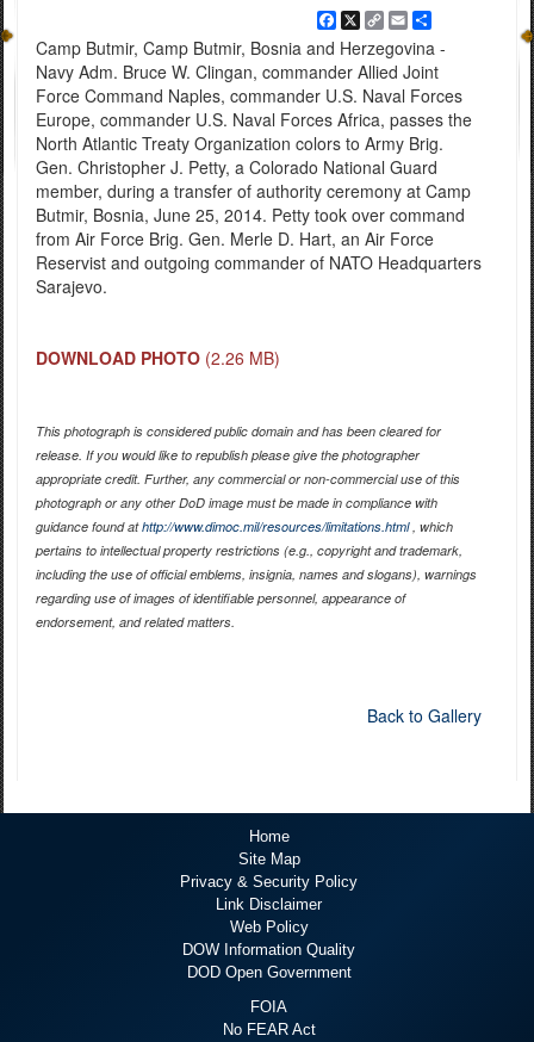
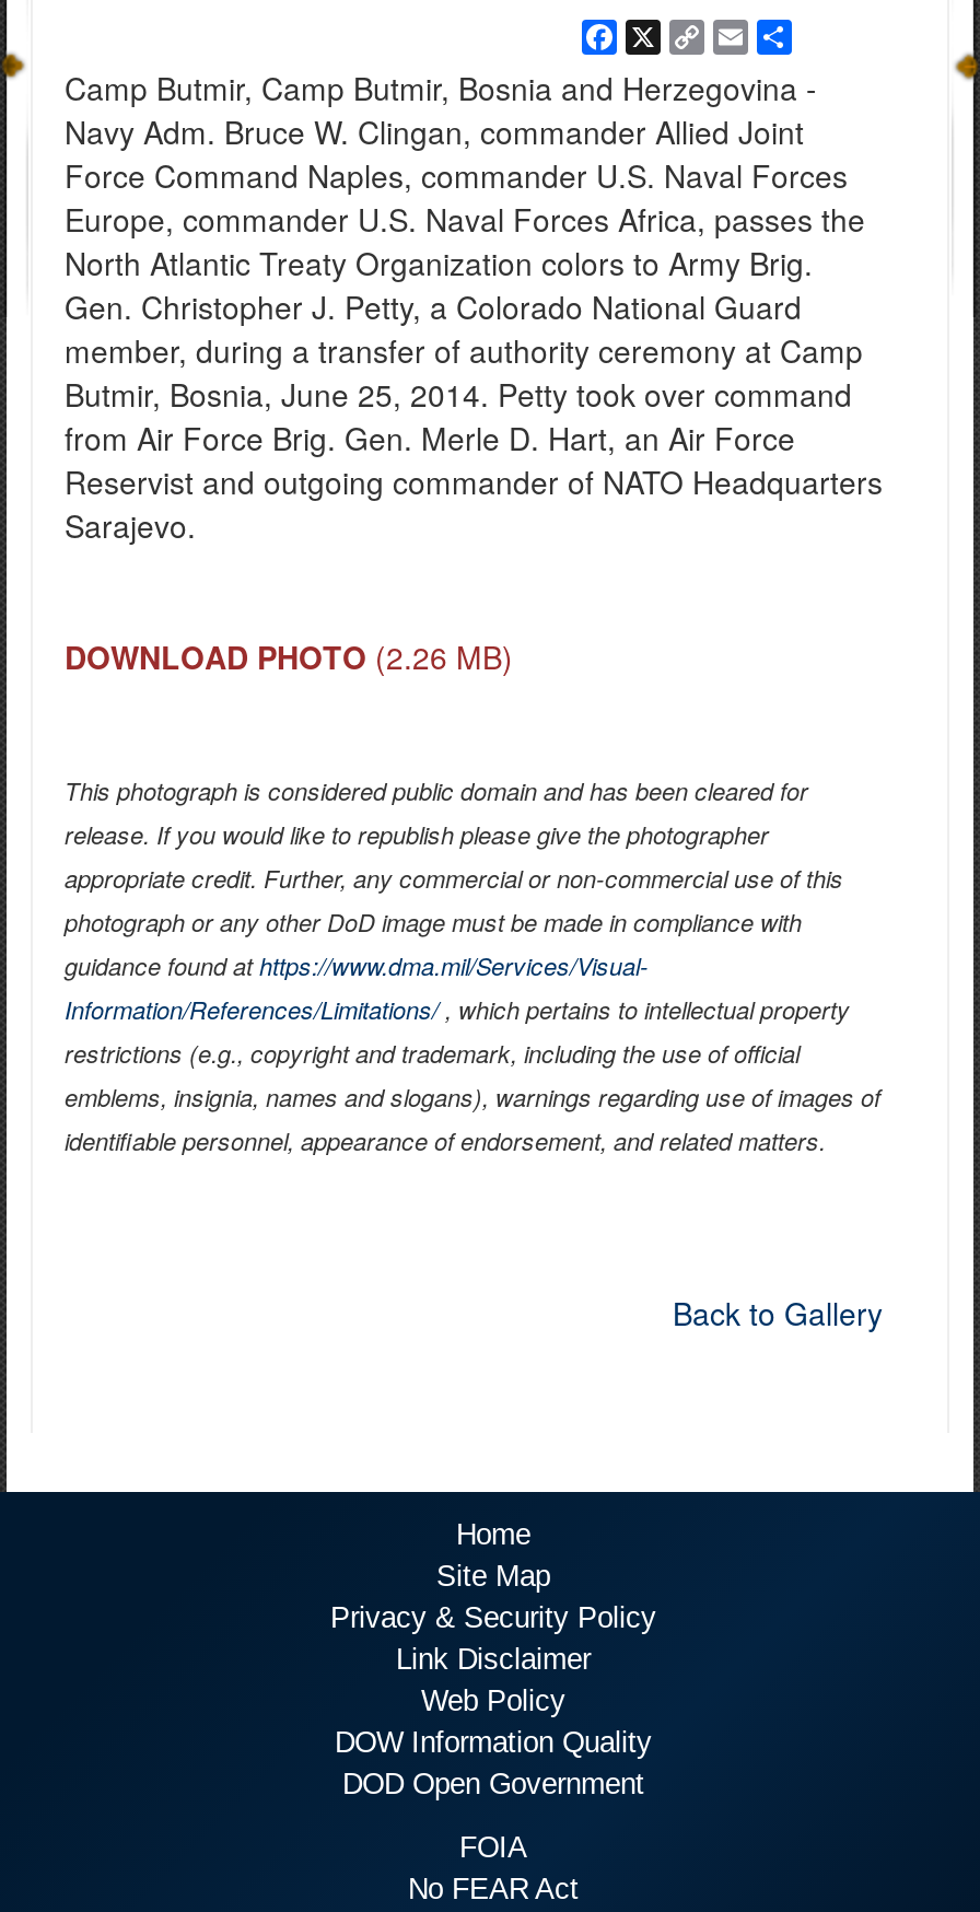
- guidance found at http://www.dimoc.mil/resources/limitations.html, which
- pertains to intellectual property restrictions (e.g., copyright and trademark,
- including the use of official emblems, insignia, names and slogans), warnings
- regarding use of images of identifiable personnel, appearance of
- endorsement, and related matters.
+ guidance found at https://www.dma.mil/Services/Visual-
+ Information/References/Limitations/, which pertains to intellectual property
+ restrictions (e.g., copyright and trademark, including the use of official
+ emblems, insignia, names and slogans), warnings regarding use of images of
+ identifiable personnel, appearance of endorsement, and related matters.
